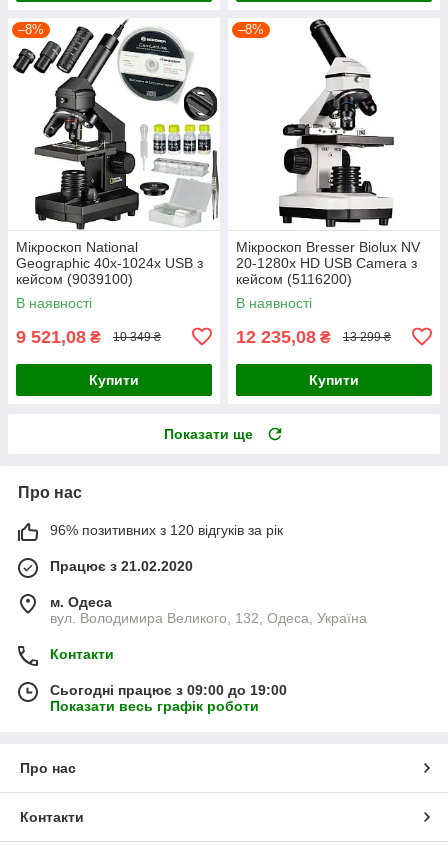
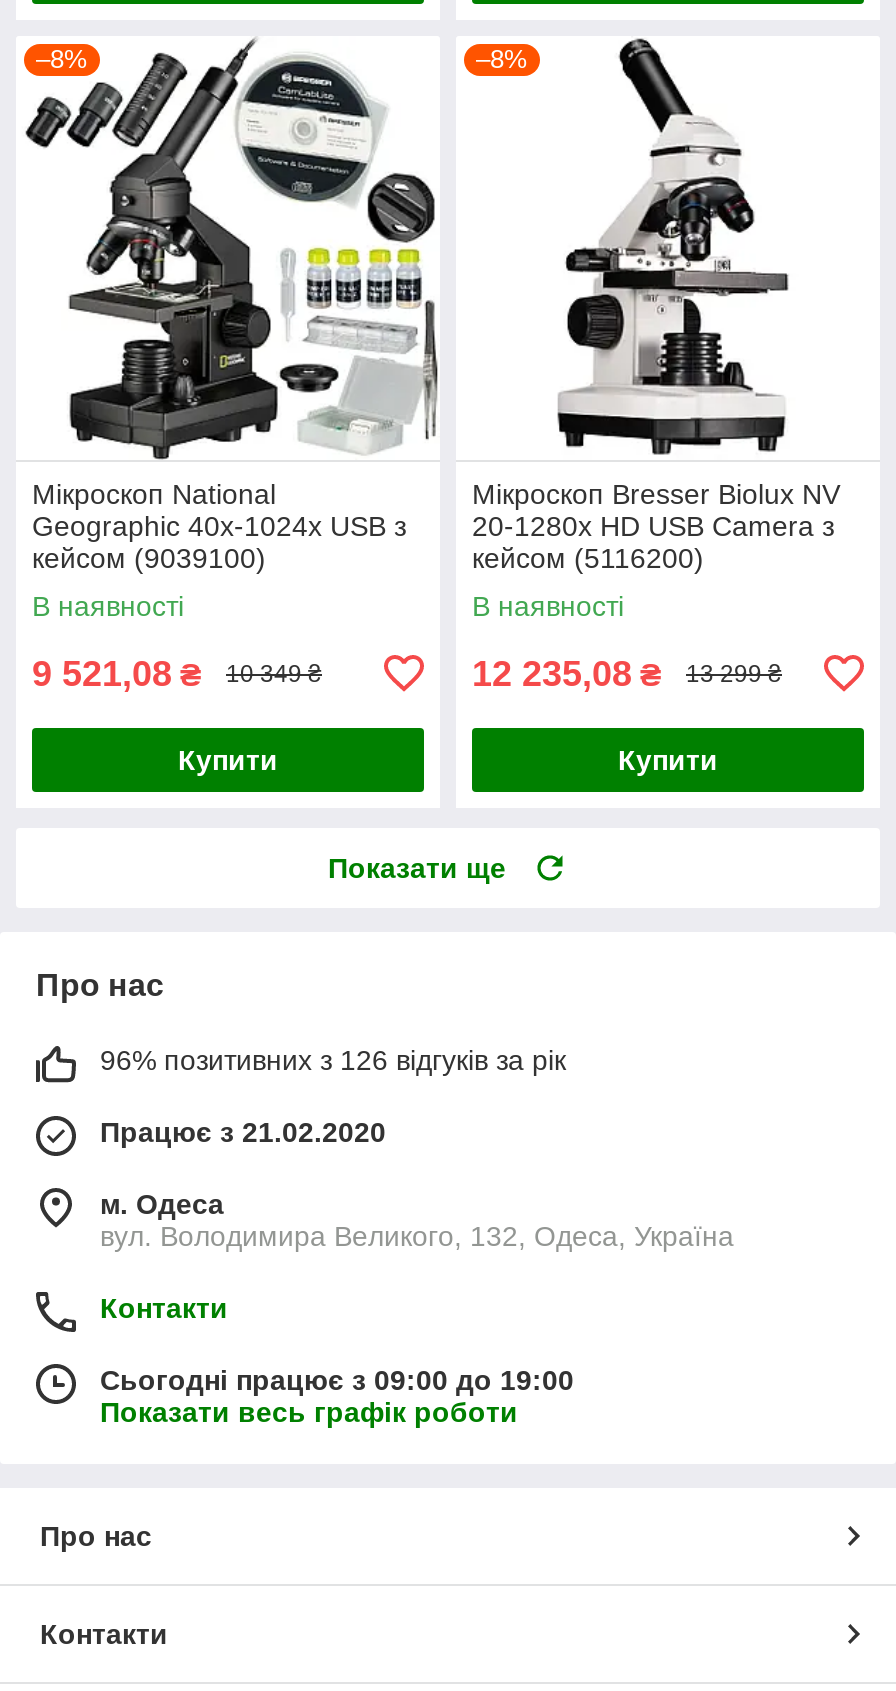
- 96% позитивних з 120 відгуків за рік
+ 96% позитивних з 126 відгуків за рік
